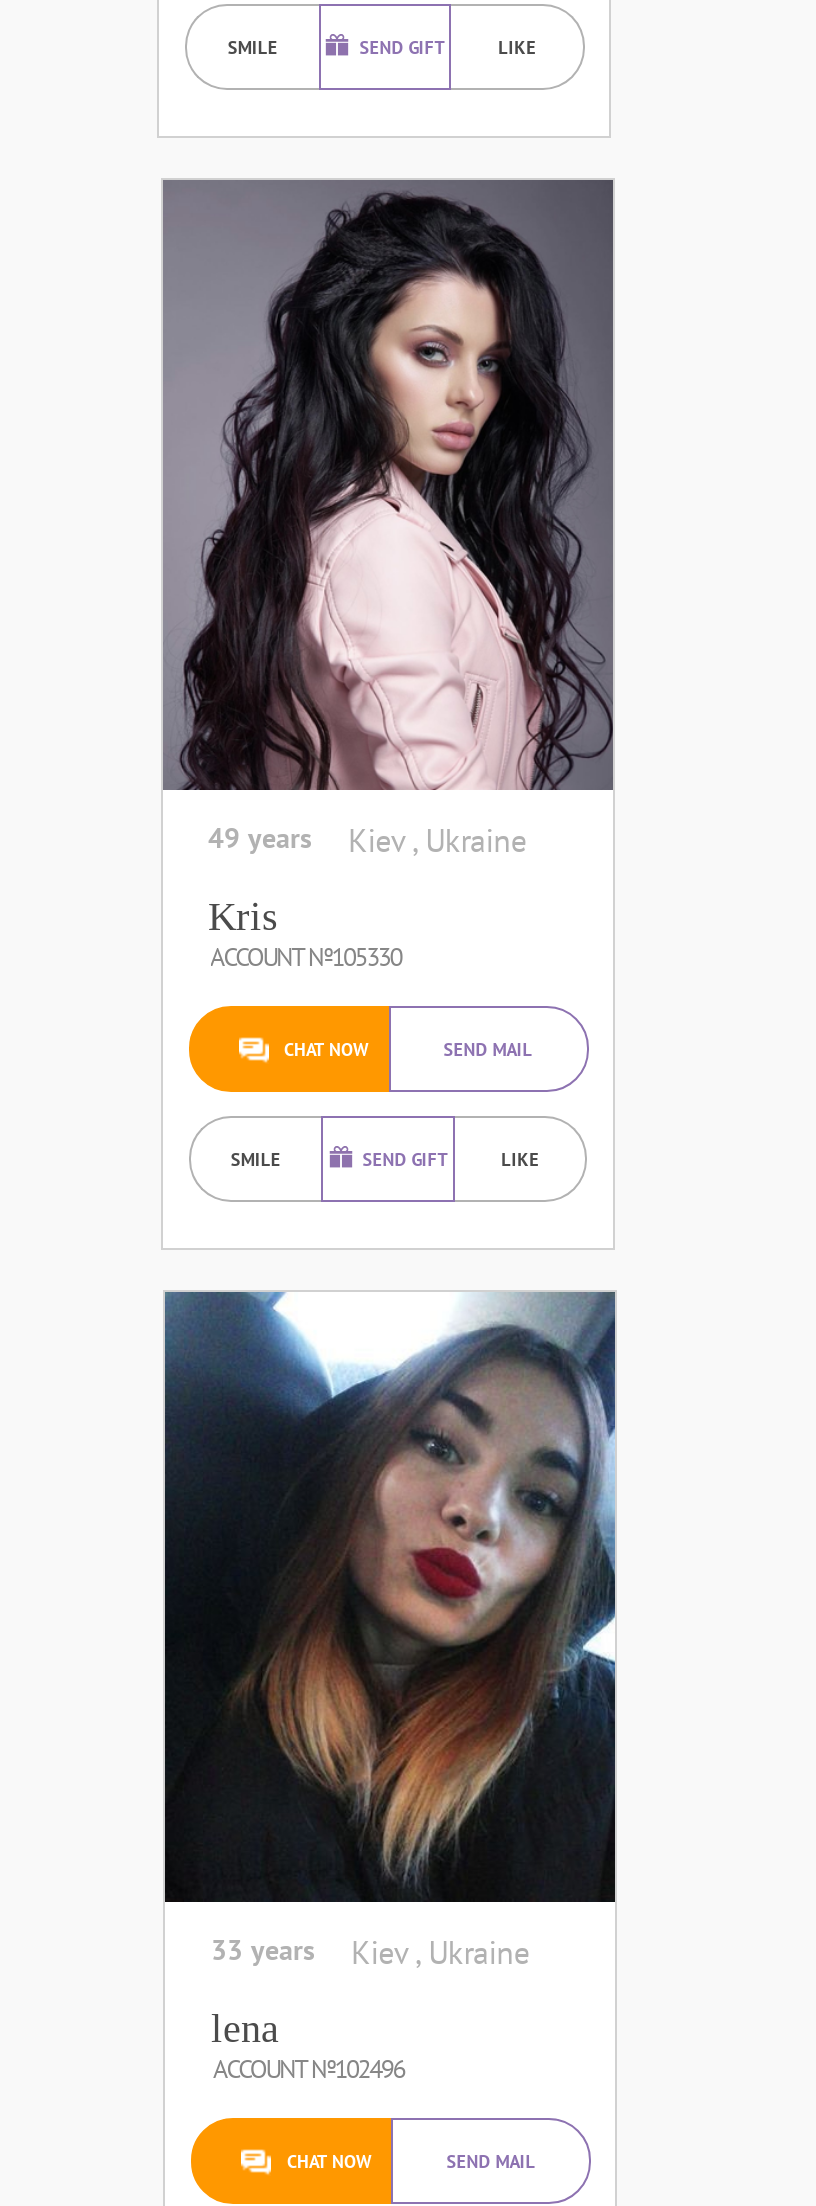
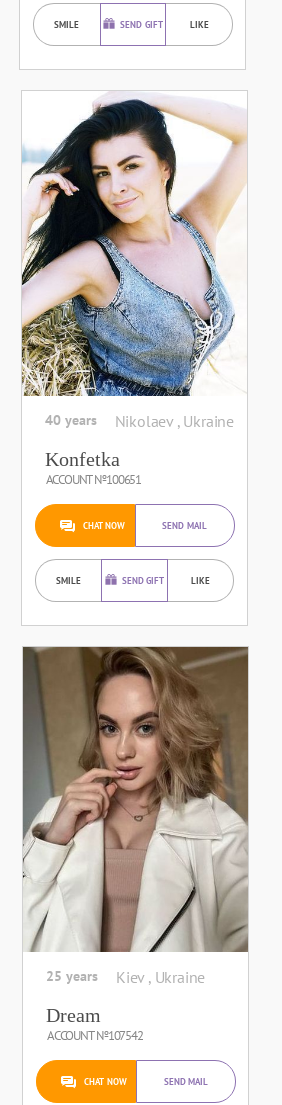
- [image]
- 49 years
- Kiev , Ukraine
+ [image]
+ 40 years
+ Nikolaev , Ukraine

- Kris
- ACCOUNT №105330
+ Konfetka
+ ACCOUNT №100651

- [image]
- 33 years Kiev , Ukraine
+ [image]
+ 25 years Kiev , Ukraine

- lena
- ACCOUNT №102496
+ Dream
+ ACCOUNT №107542
